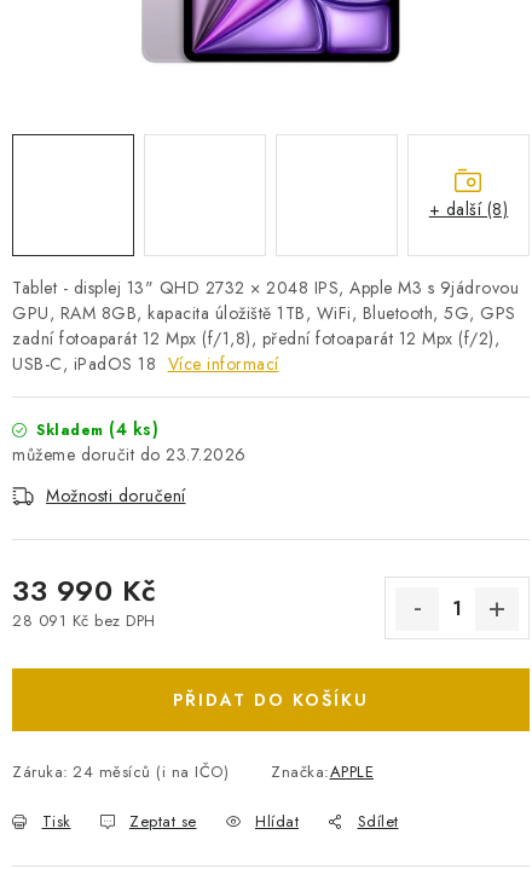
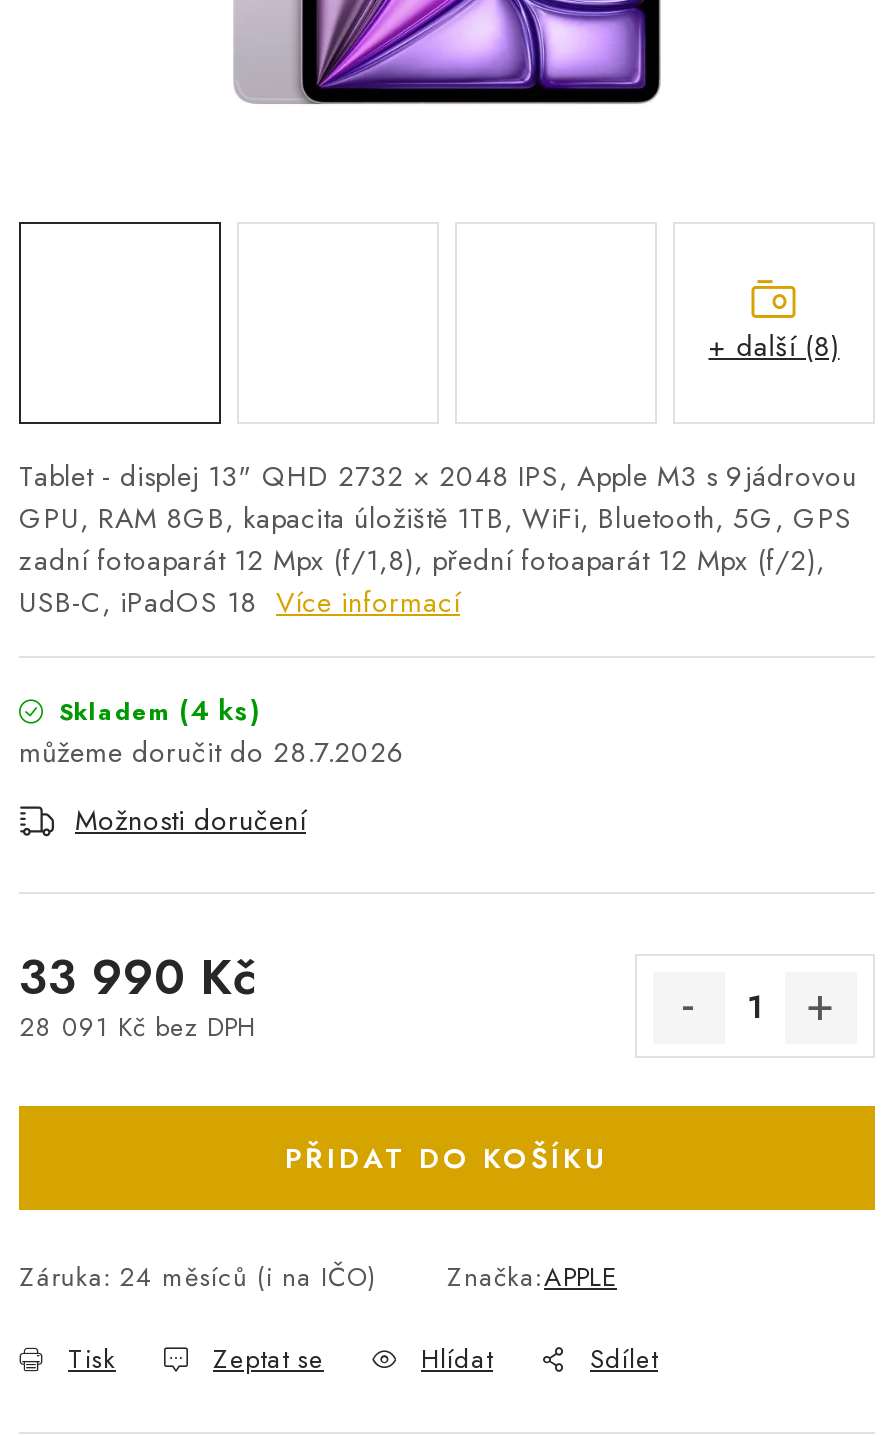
- 23.7.2026
+ 28.7.2026
